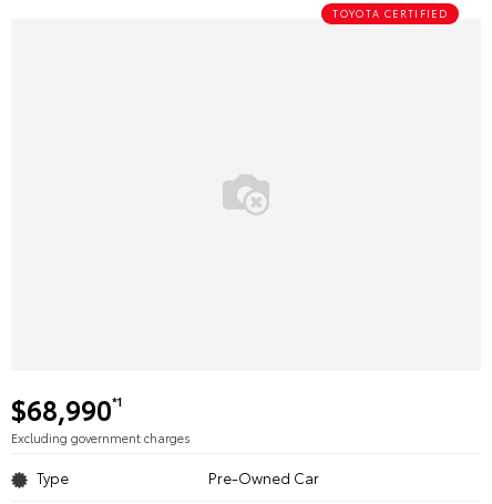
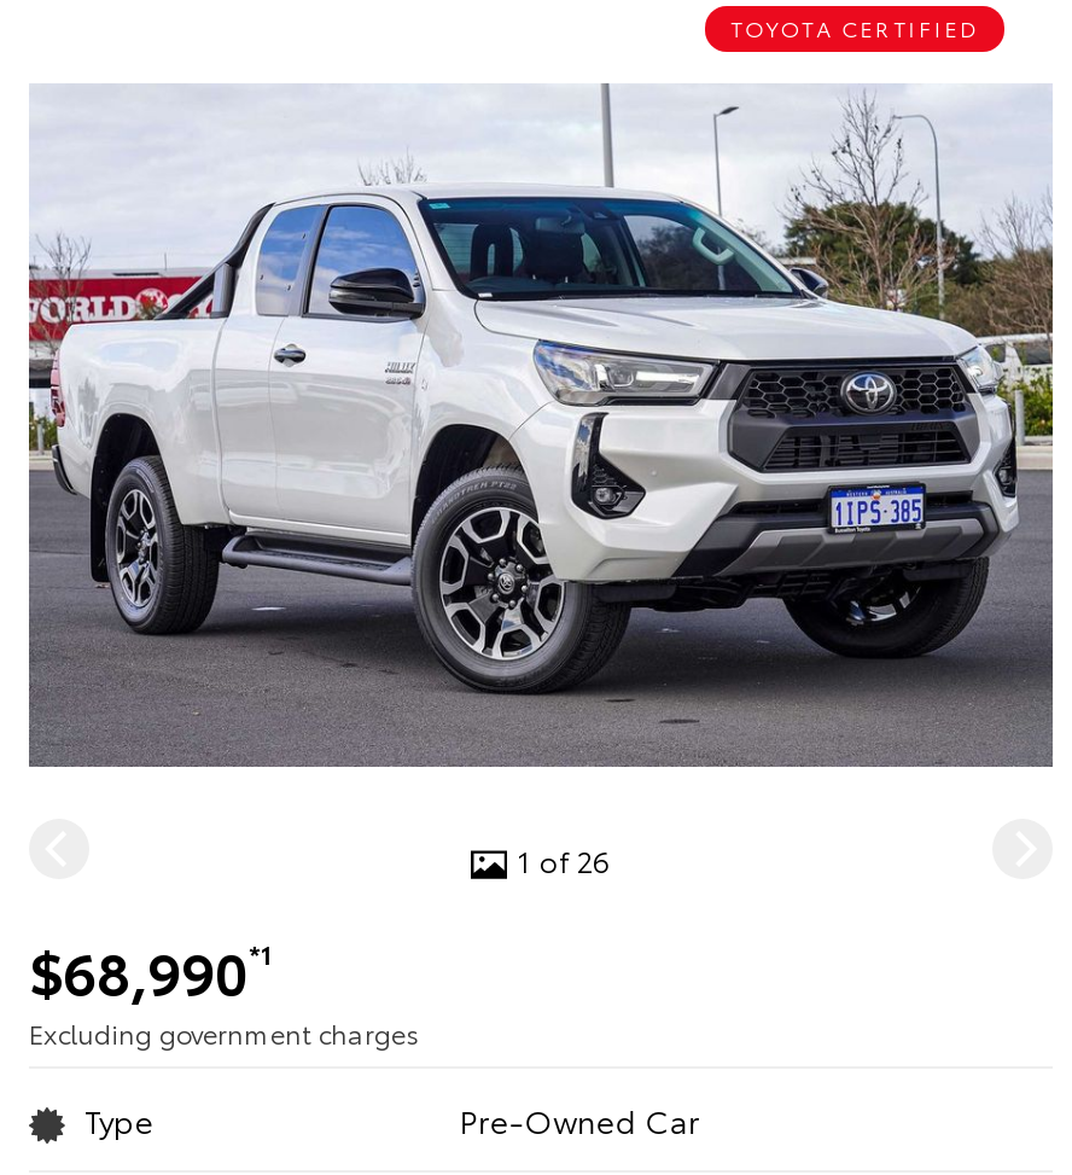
+ [image]
+ 1 of 26
